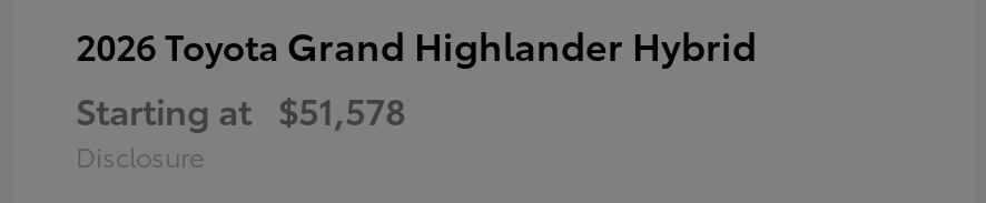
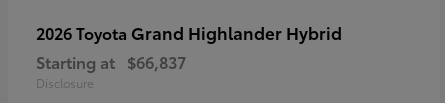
- Starting at $51,578
+ Starting at $66,837
